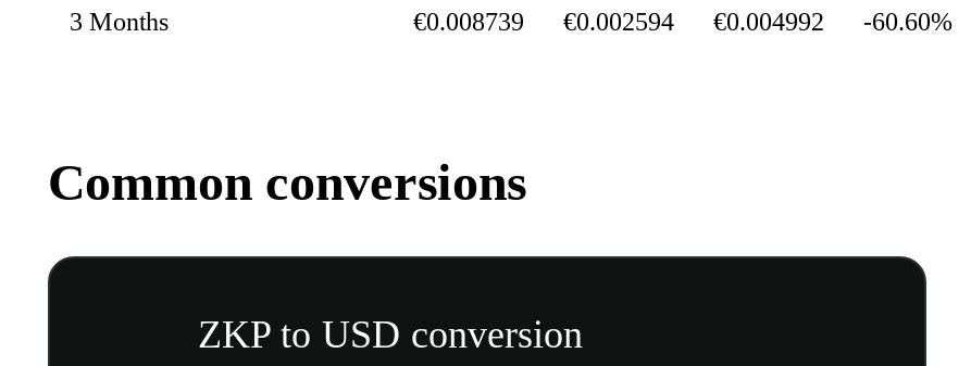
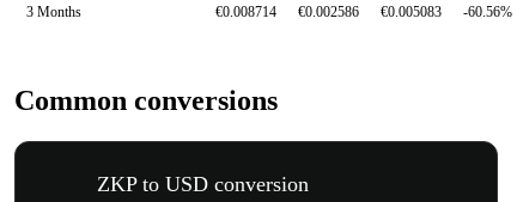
- €0.008739
+ €0.008714

- €0.002594
+ €0.002586

- €0.004992
+ €0.005083

- -60.60%
+ -60.56%
